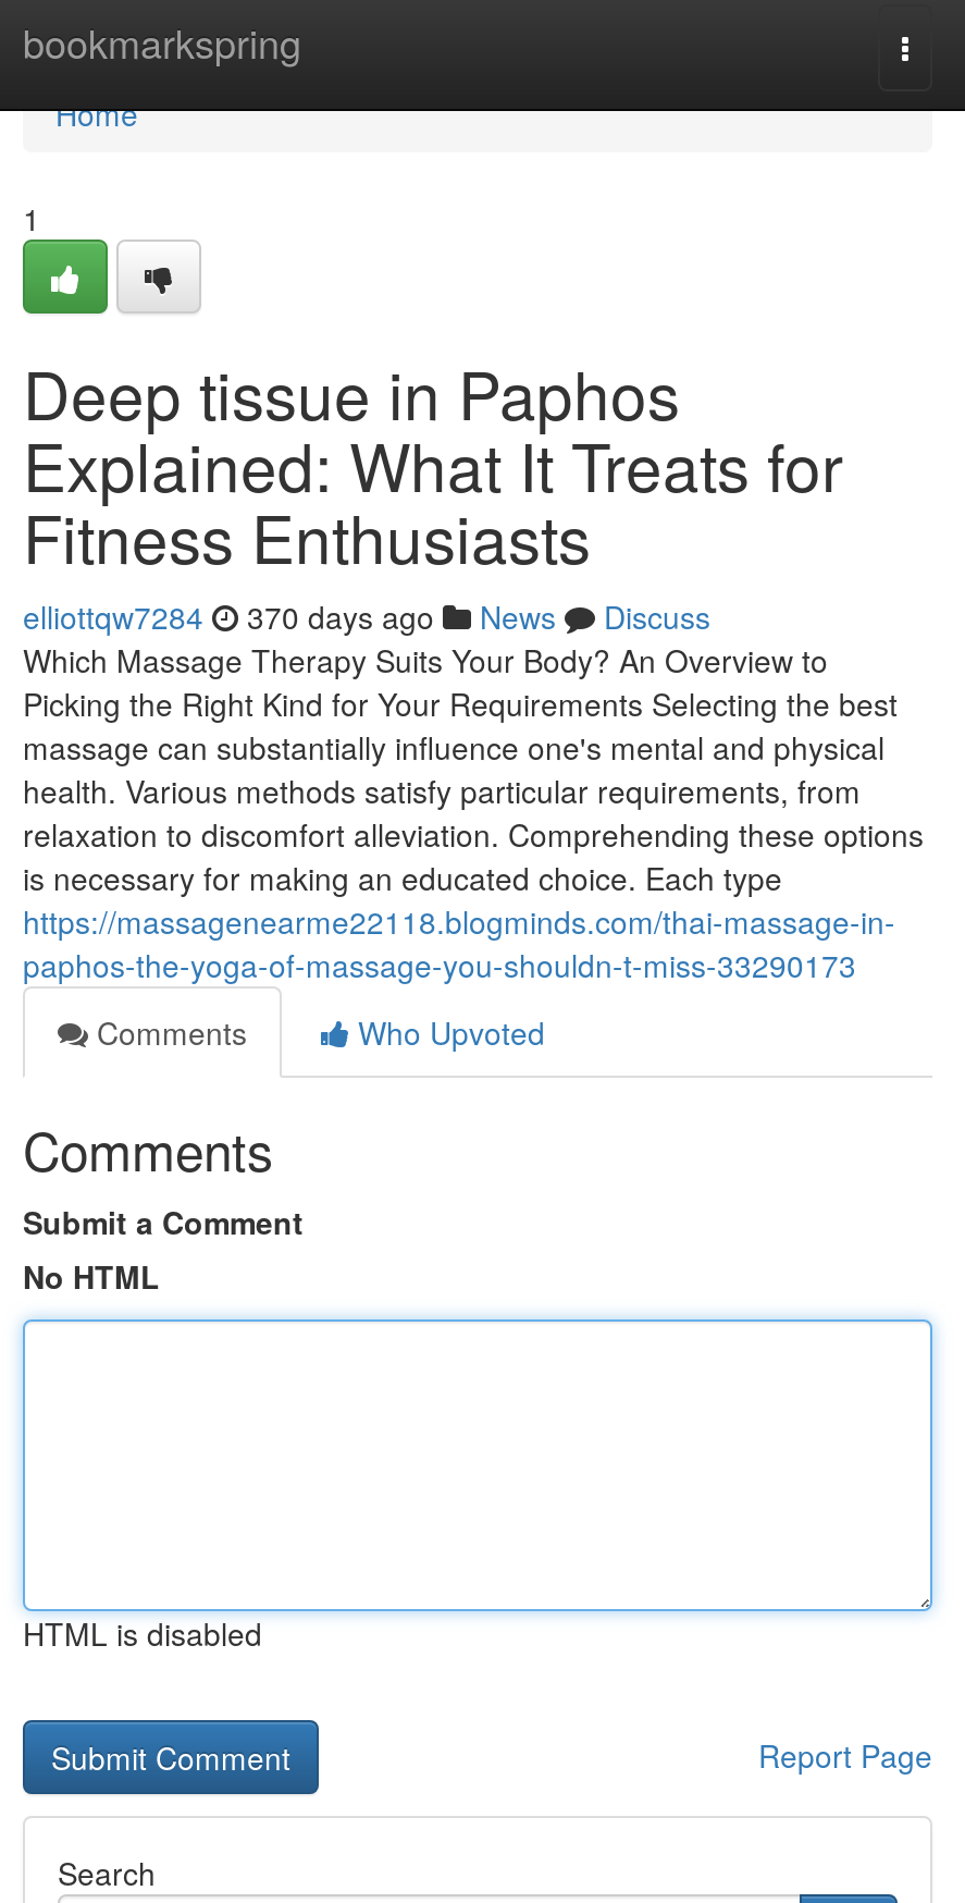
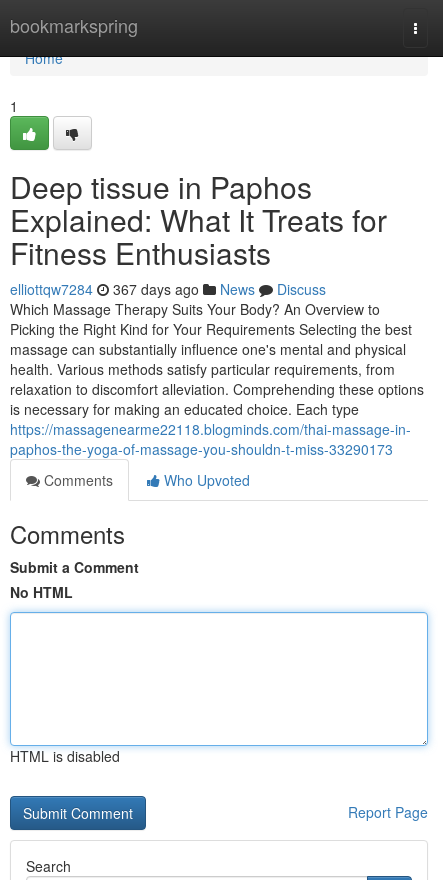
- elliottqw7284 370 days ago News Discuss
+ elliottqw7284 367 days ago News Discuss
